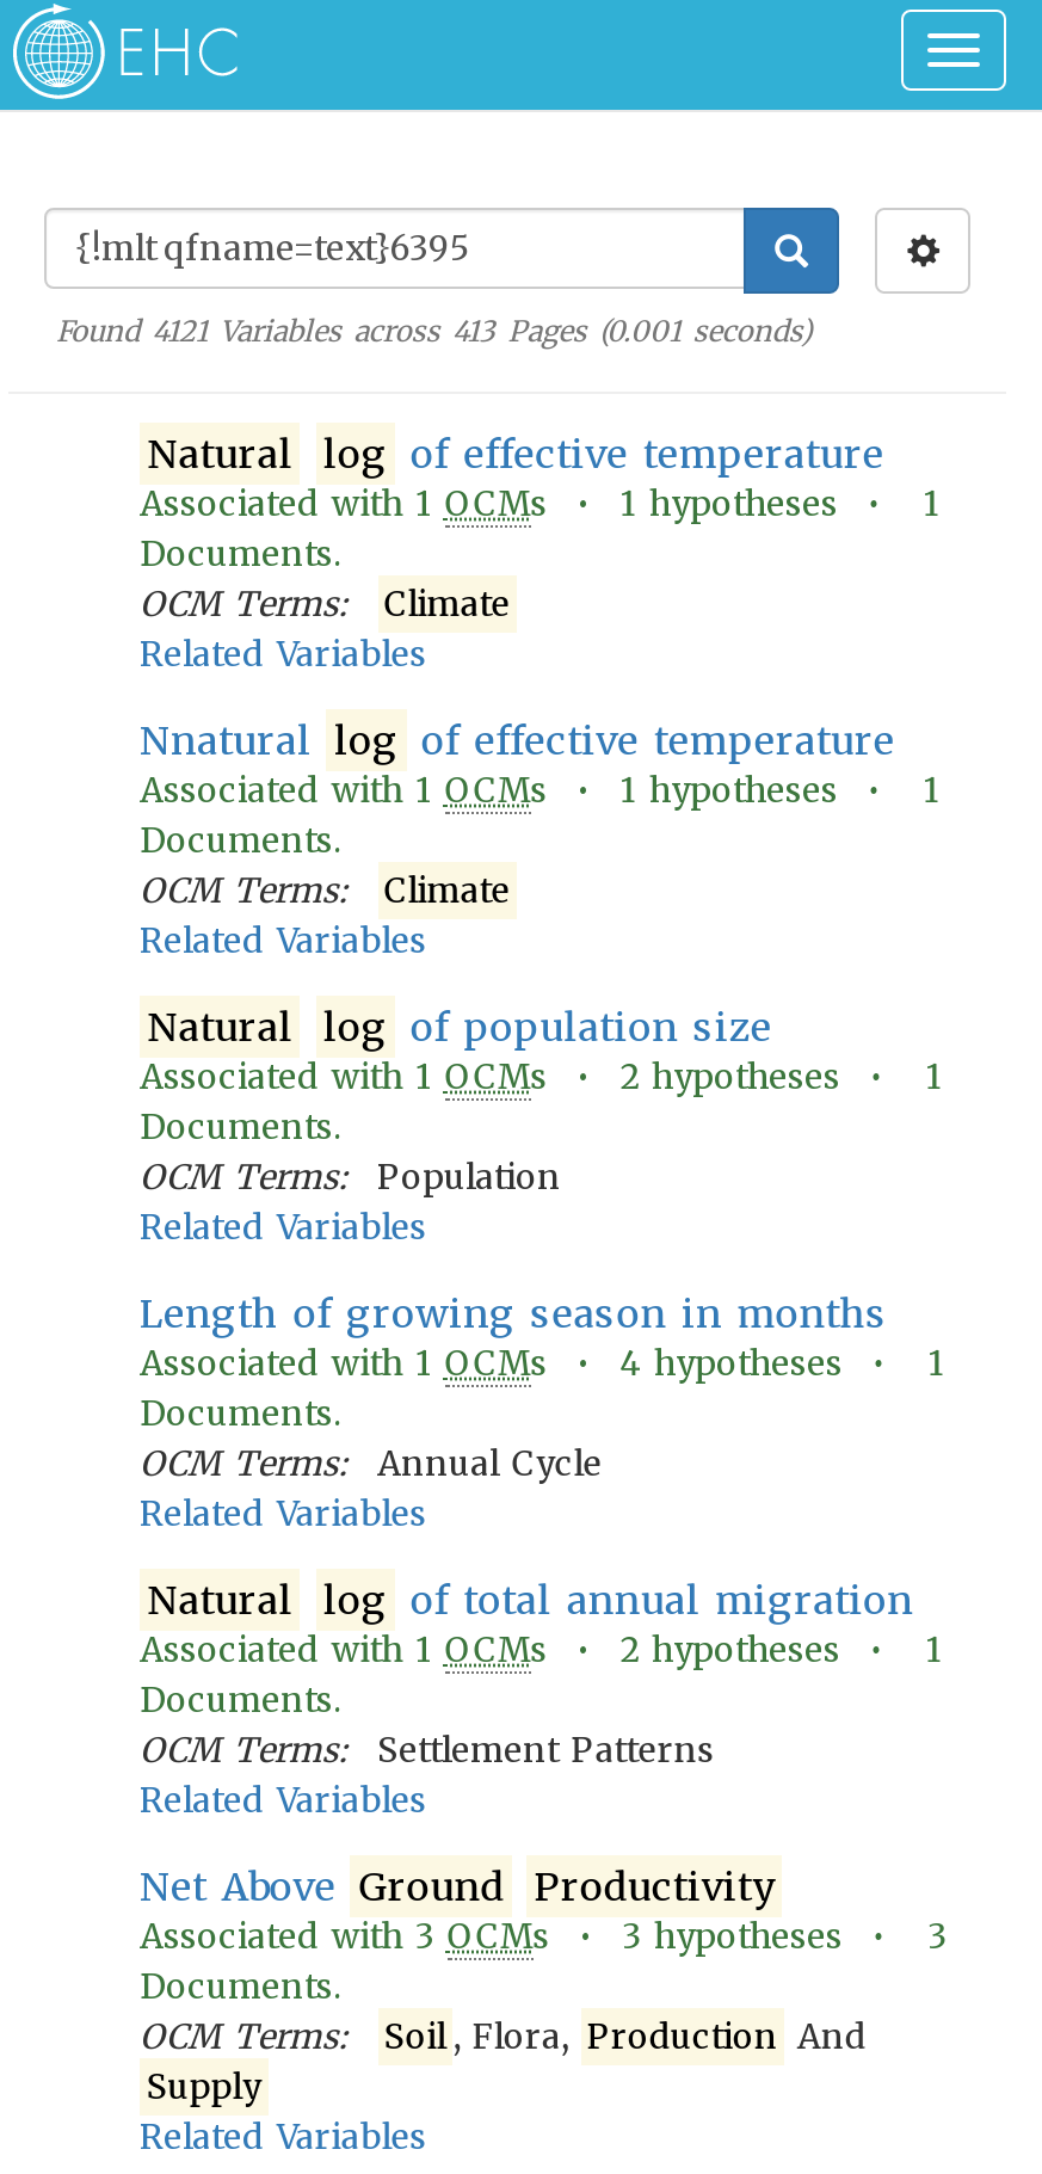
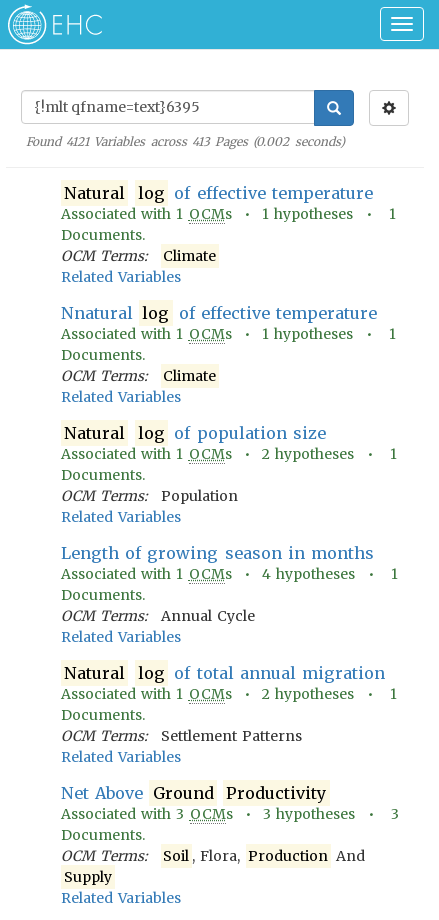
- Found 4121 Variables across 413 Pages (0.001 seconds)
+ Found 4121 Variables across 413 Pages (0.002 seconds)
